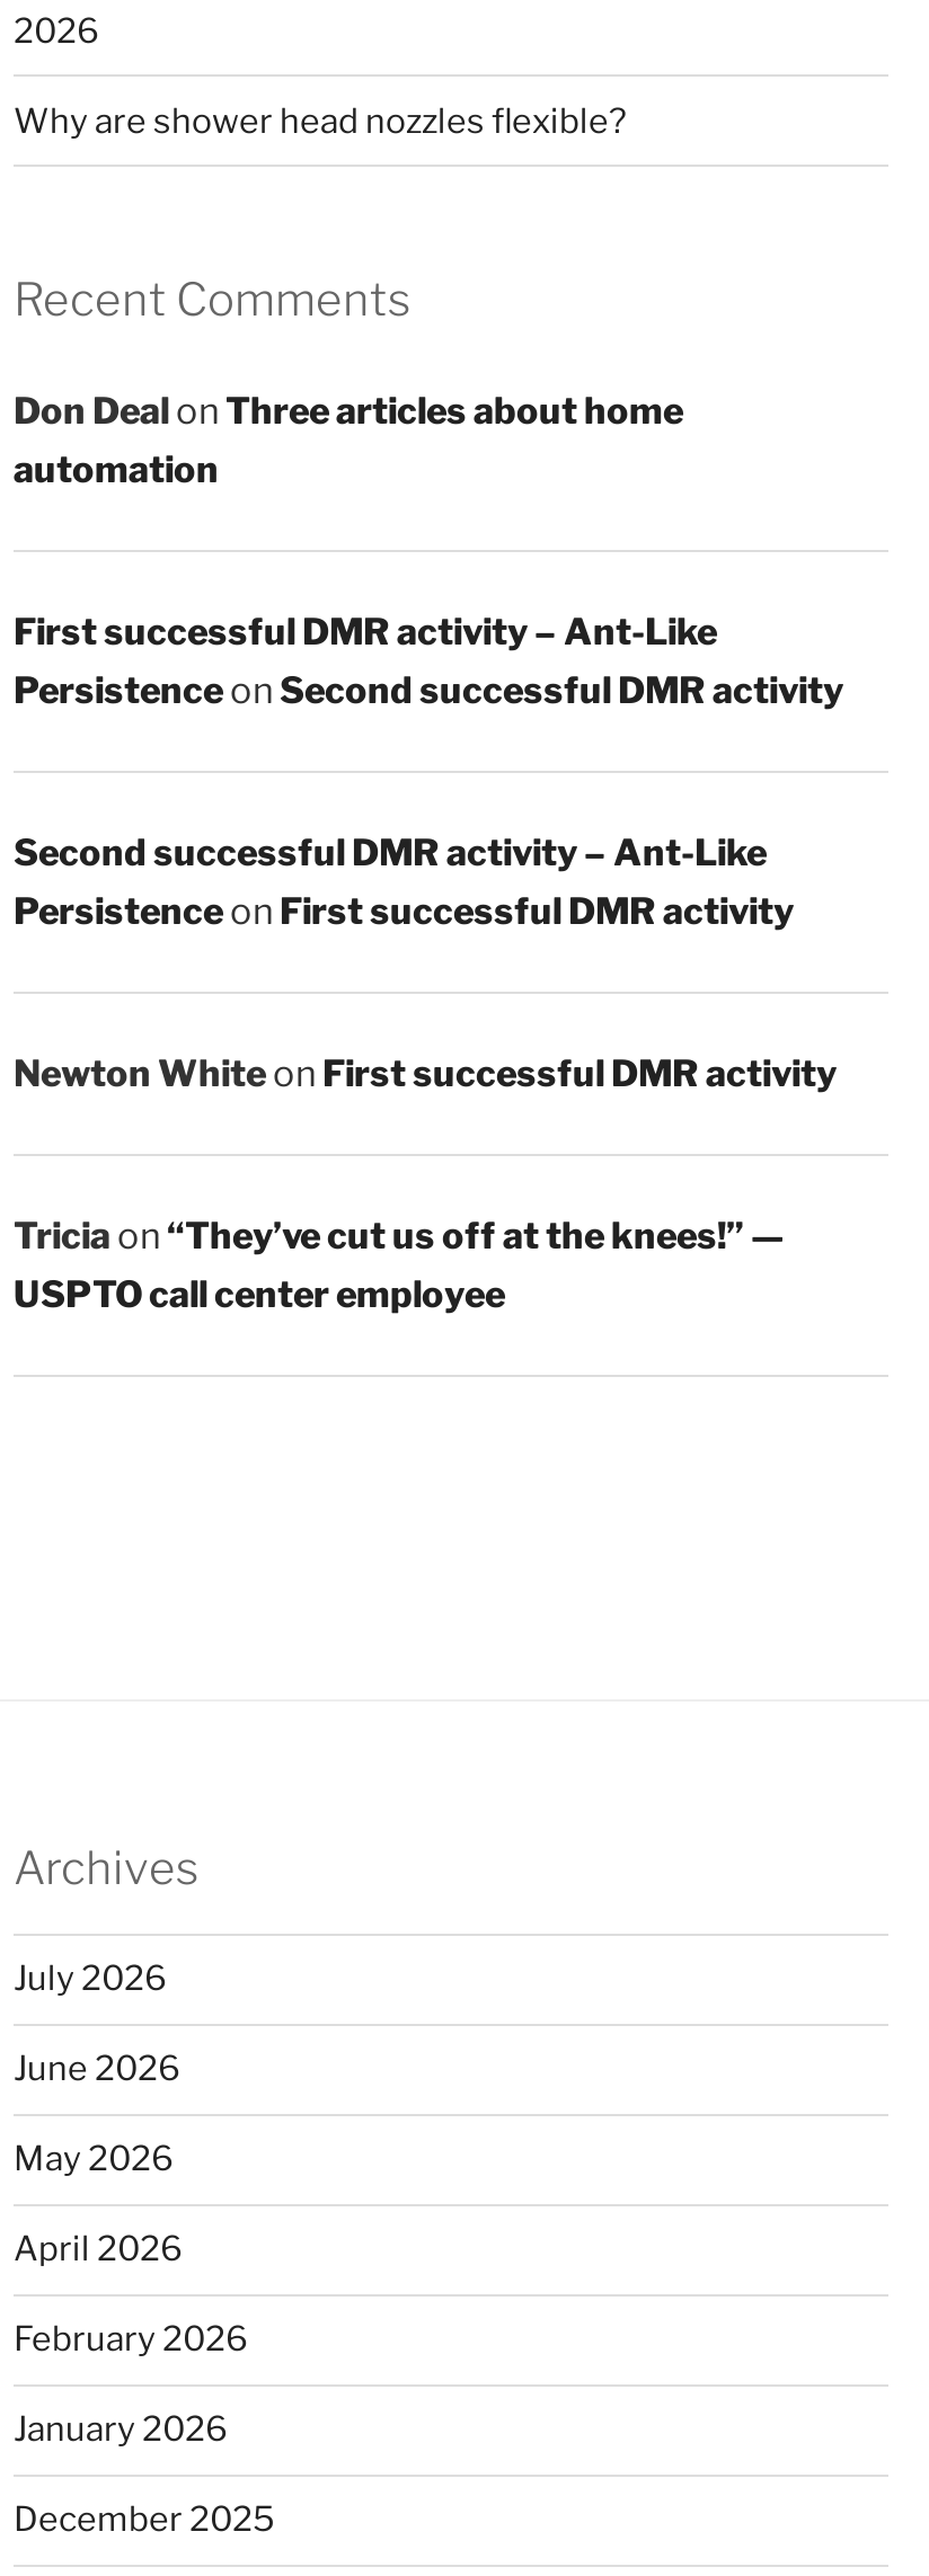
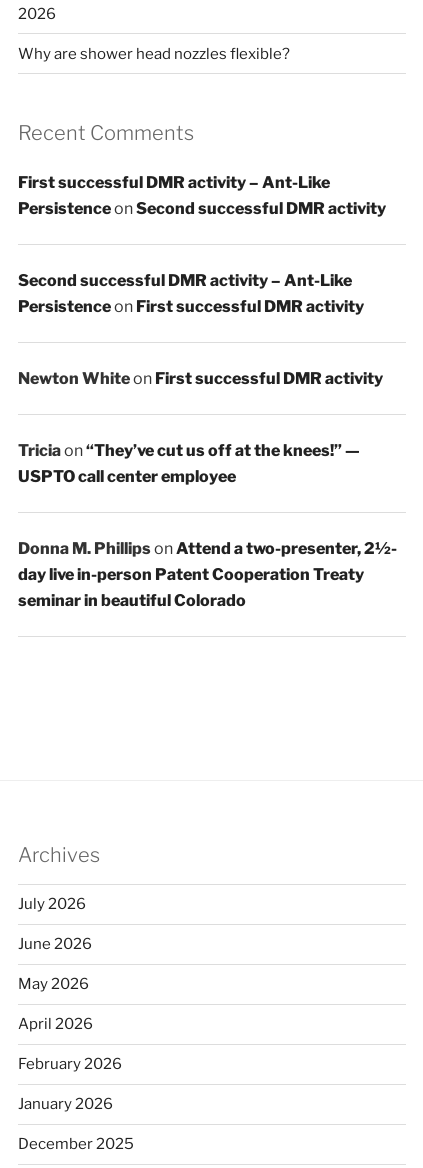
- Don Deal on Three articles about home
- automation

moved up: First successful DMR activity – Ant-Like | Persistence on Second successful DMR activity | Second successful DMR activity – Ant-Like | Persistence on First successful DMR activity | Newton White on First successful DMR activity | Tricia on “They’ve cut us off at the knees!” — | USPTO call center employee

+ Donna M. Phillips on Attend a two-presenter, 2½-
+ day live in-person Patent Cooperation Treaty
+ seminar in beautiful Colorado
